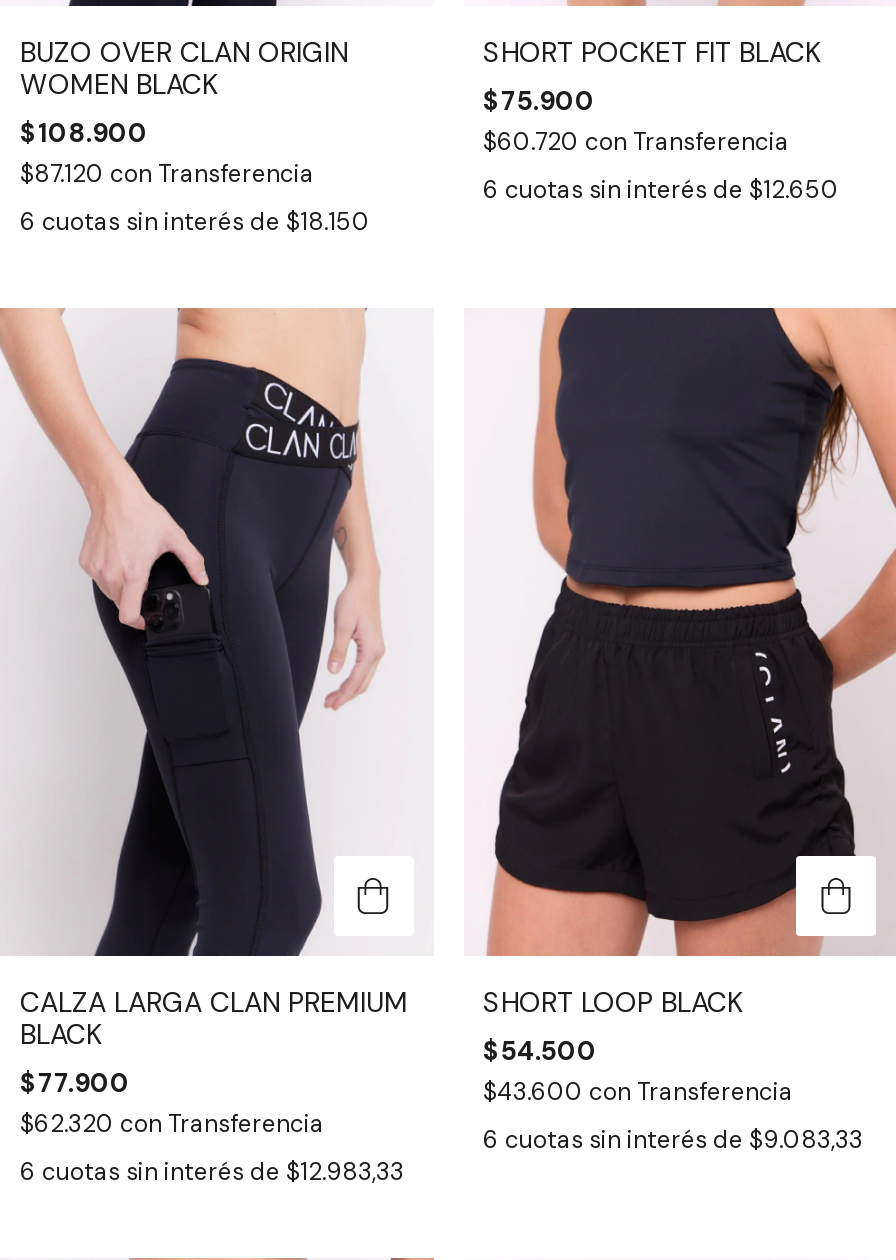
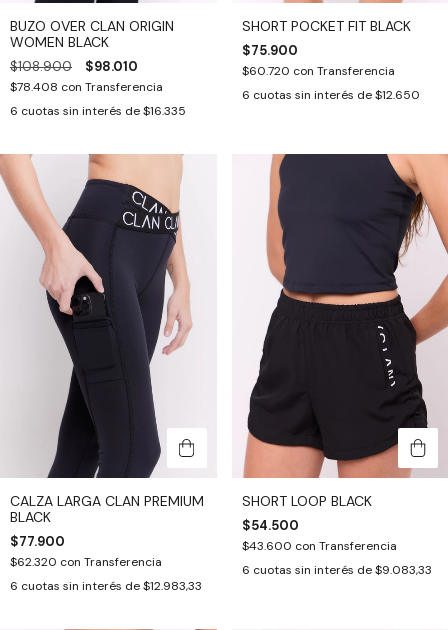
- $87.120 con Transferencia
+ $98.010
+ $78.408 con Transferencia

- 6 cuotas sin interés de $18.150
+ 6 cuotas sin interés de $16.335
